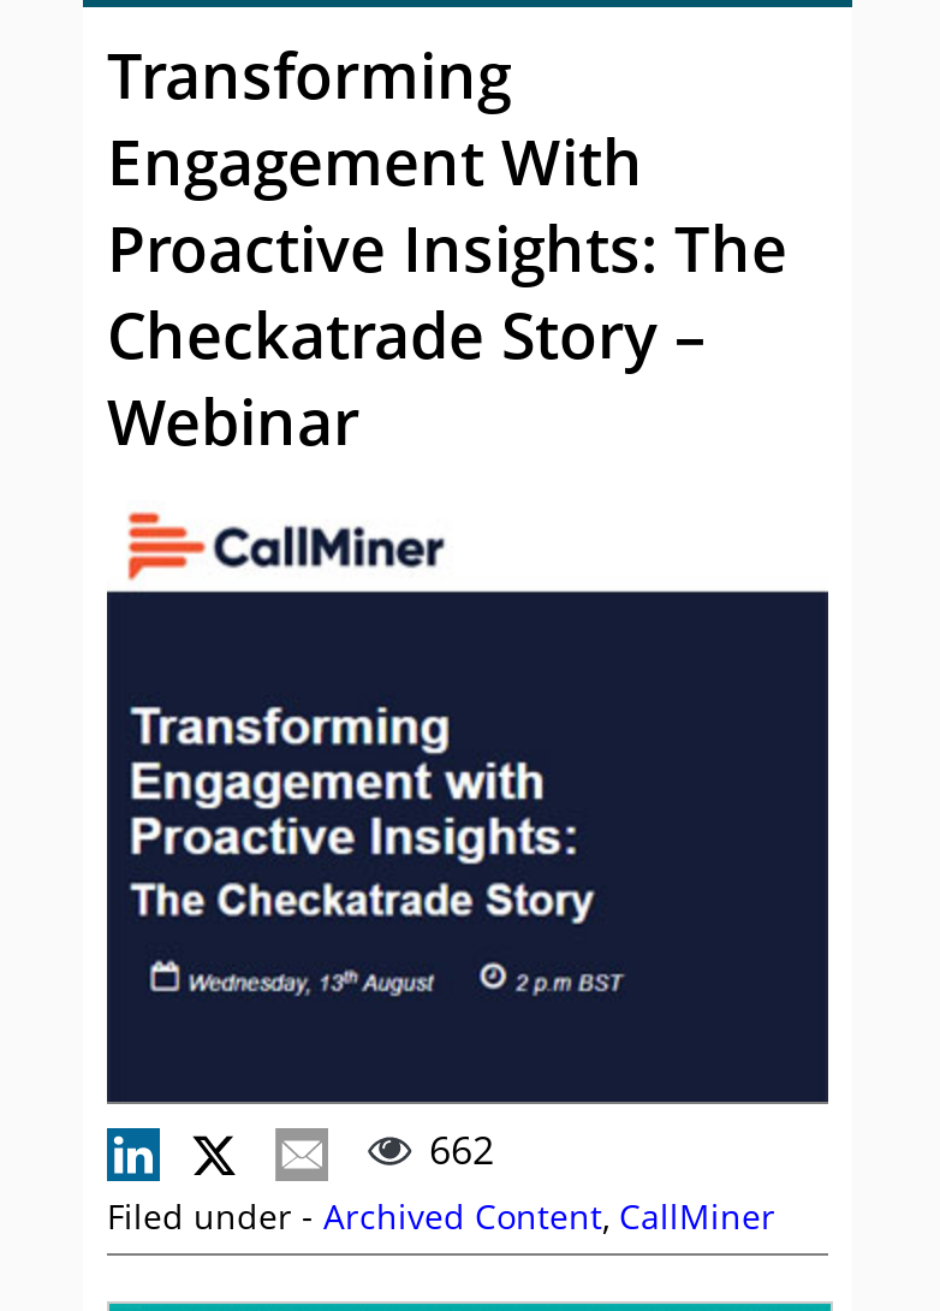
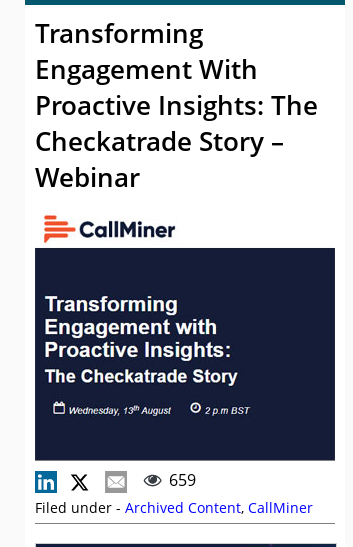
- 662
+ 659
